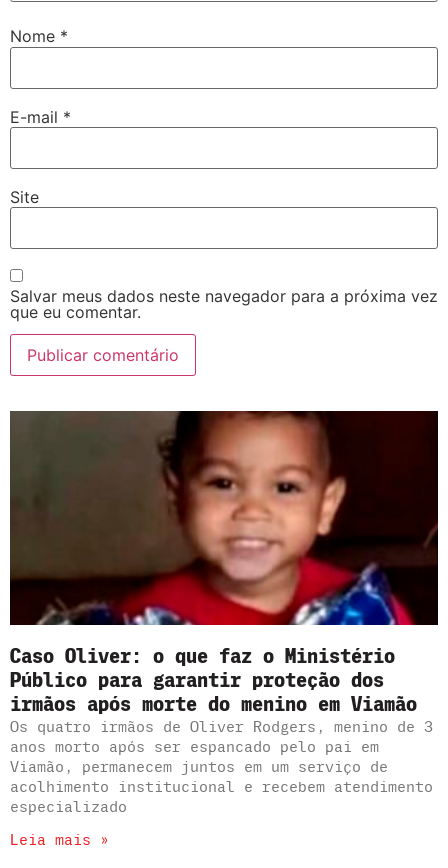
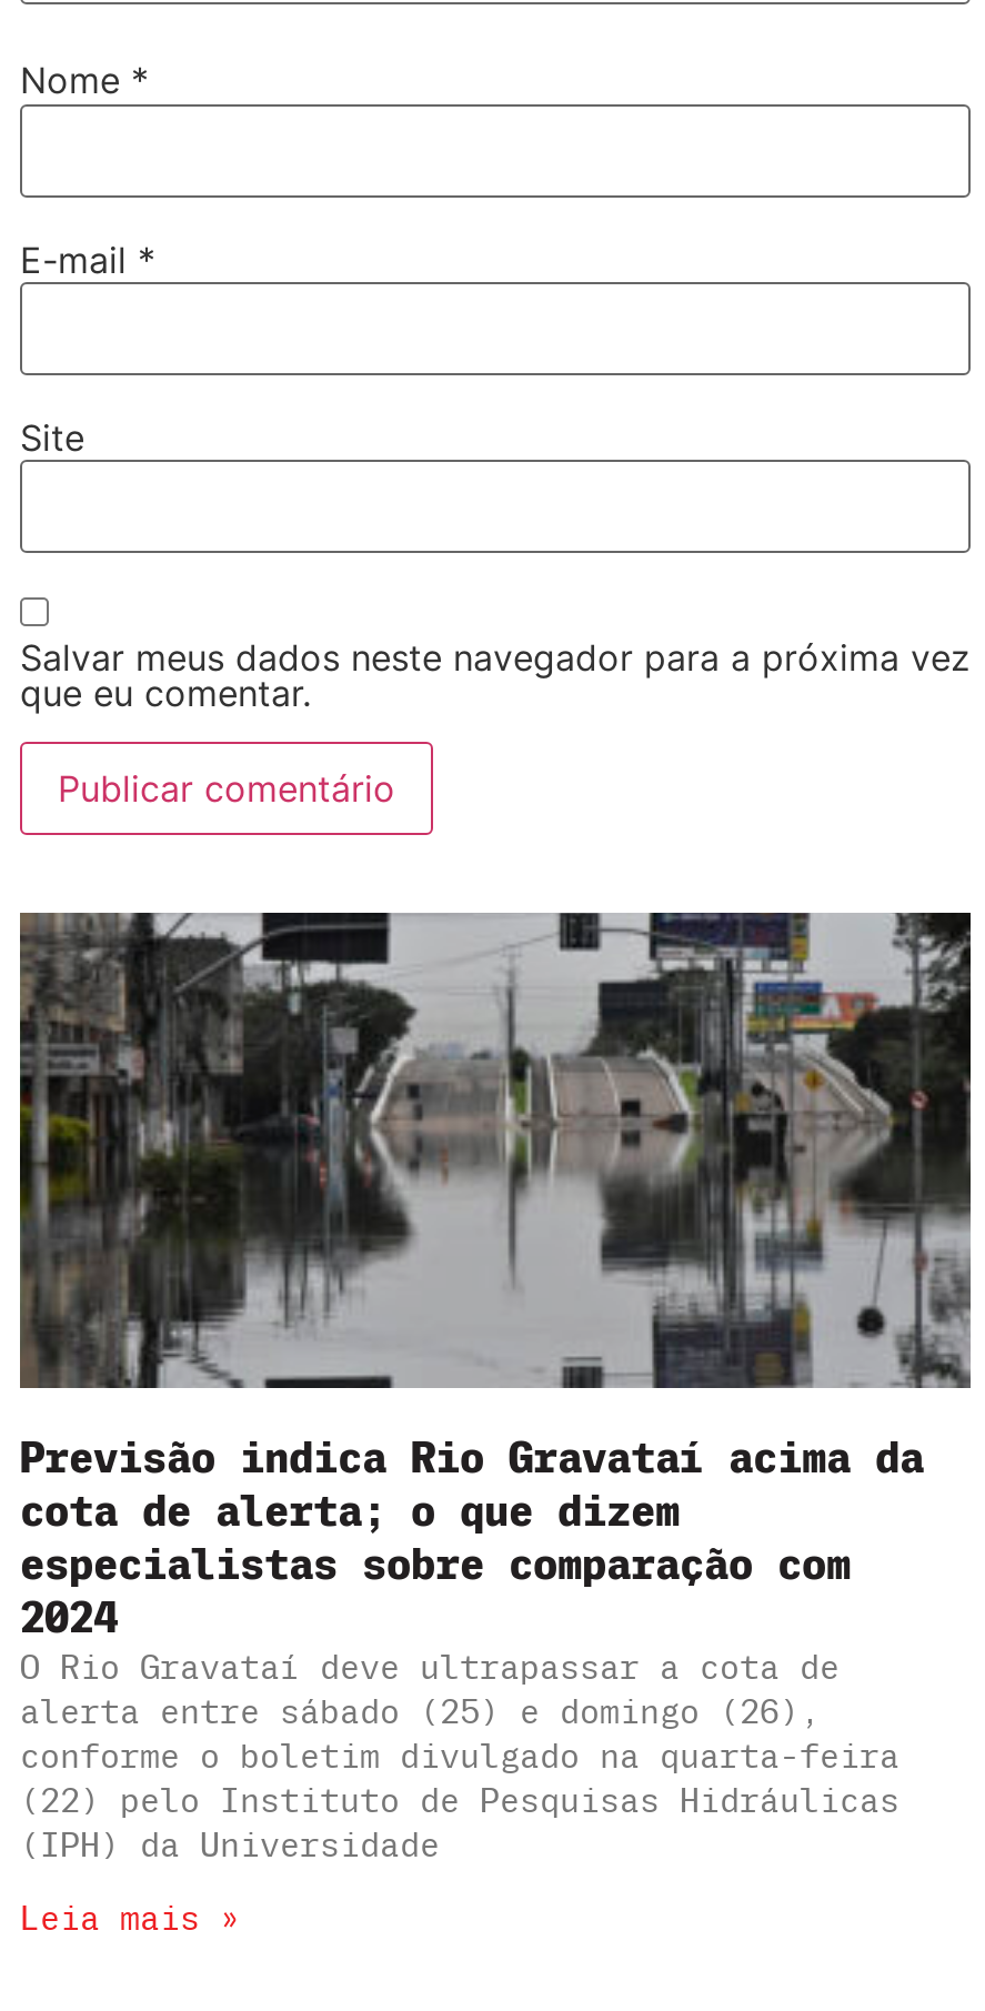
- [image]
- Caso Oliver: o que faz o Ministério
- Público para garantir proteção dos
- irmãos após morte do menino em Viamão
- Os quatro irmãos de Oliver Rodgers, menino de 3
- anos morto após ser espancado pelo pai em
- Viamão, permanecem juntos em um serviço de
- acolhimento institucional e recebem atendimento
- especializado
+ [image]
+ Previsão indica Rio Gravataí acima da
+ cota de alerta; o que dizem
+ especialistas sobre comparação com
+ 2024
+ O Rio Gravataí deve ultrapassar a cota de
+ alerta entre sábado (25) e domingo (26),
+ conforme o boletim divulgado na quarta-feira
+ (22) pelo Instituto de Pesquisas Hidráulicas
+ (IPH) da Universidade
